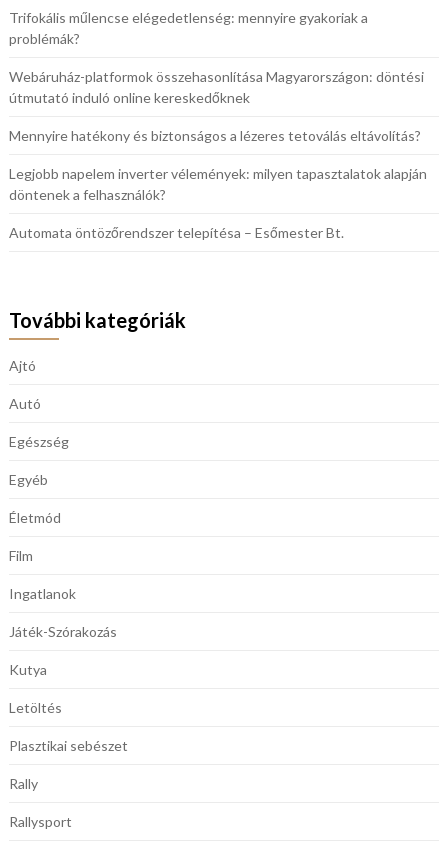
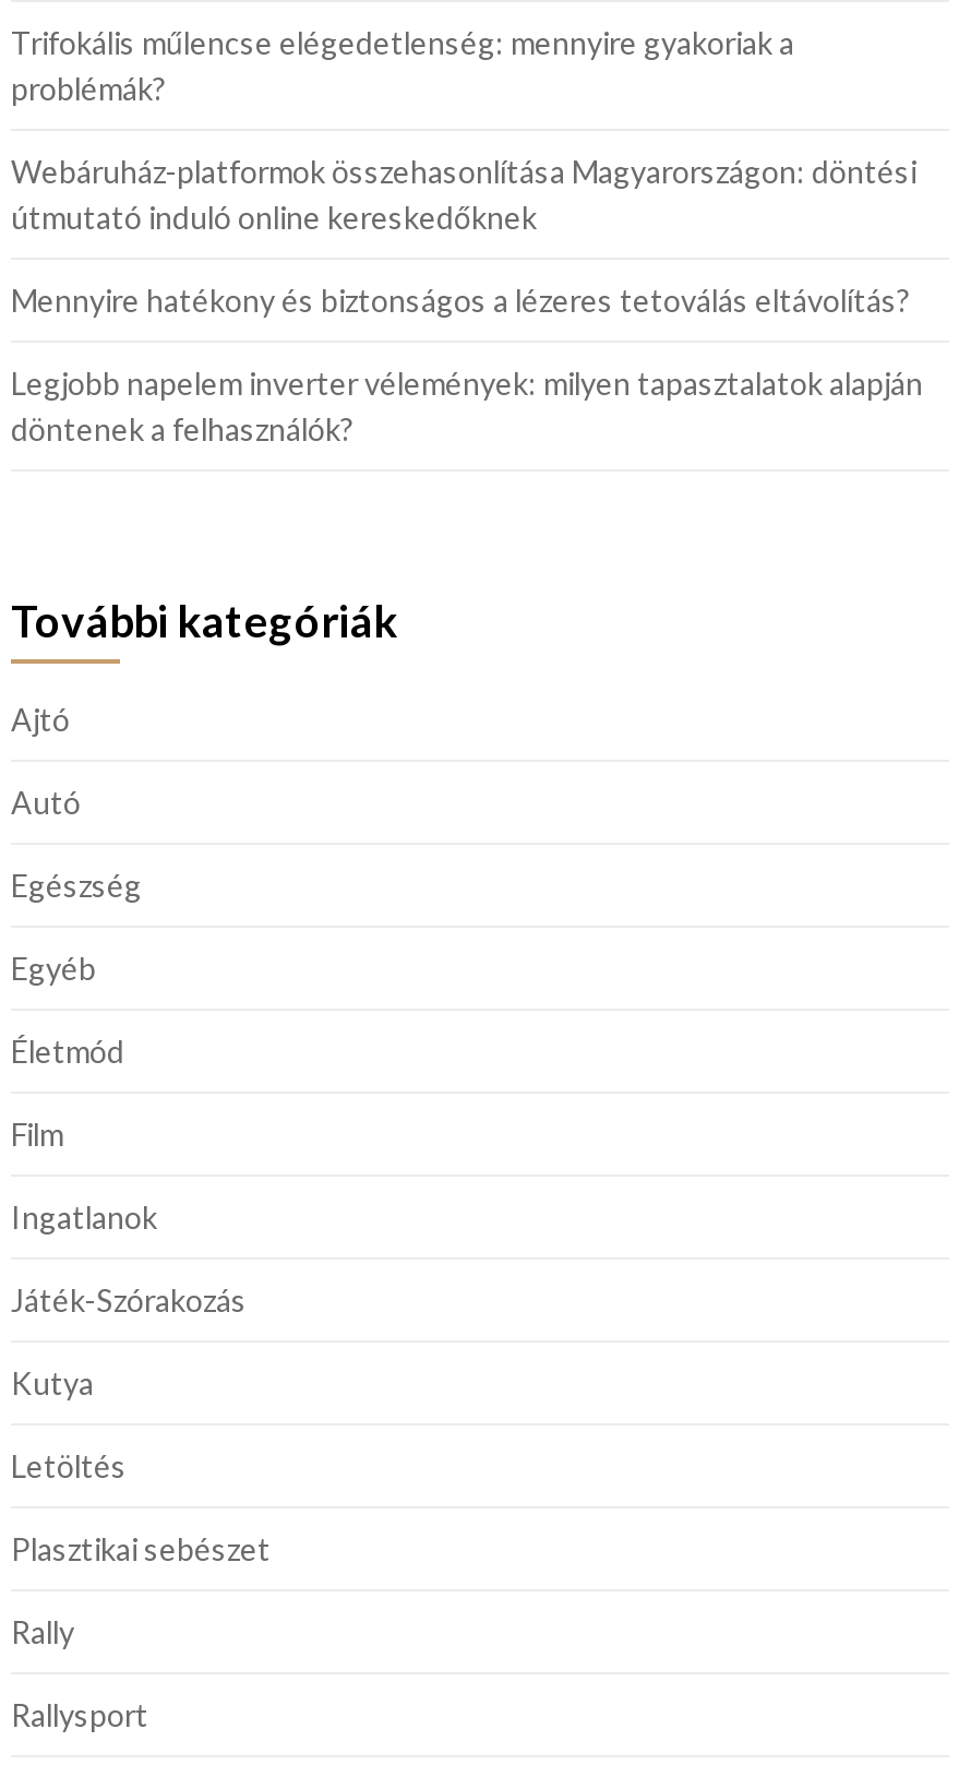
- Automata öntözőrendszer telepítésa – Esőmester Bt.
